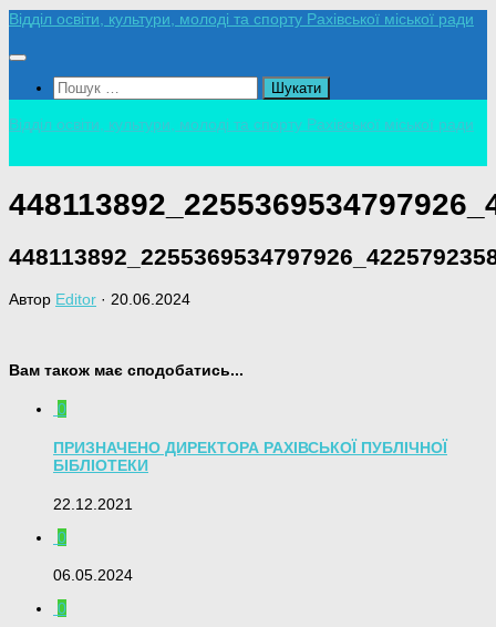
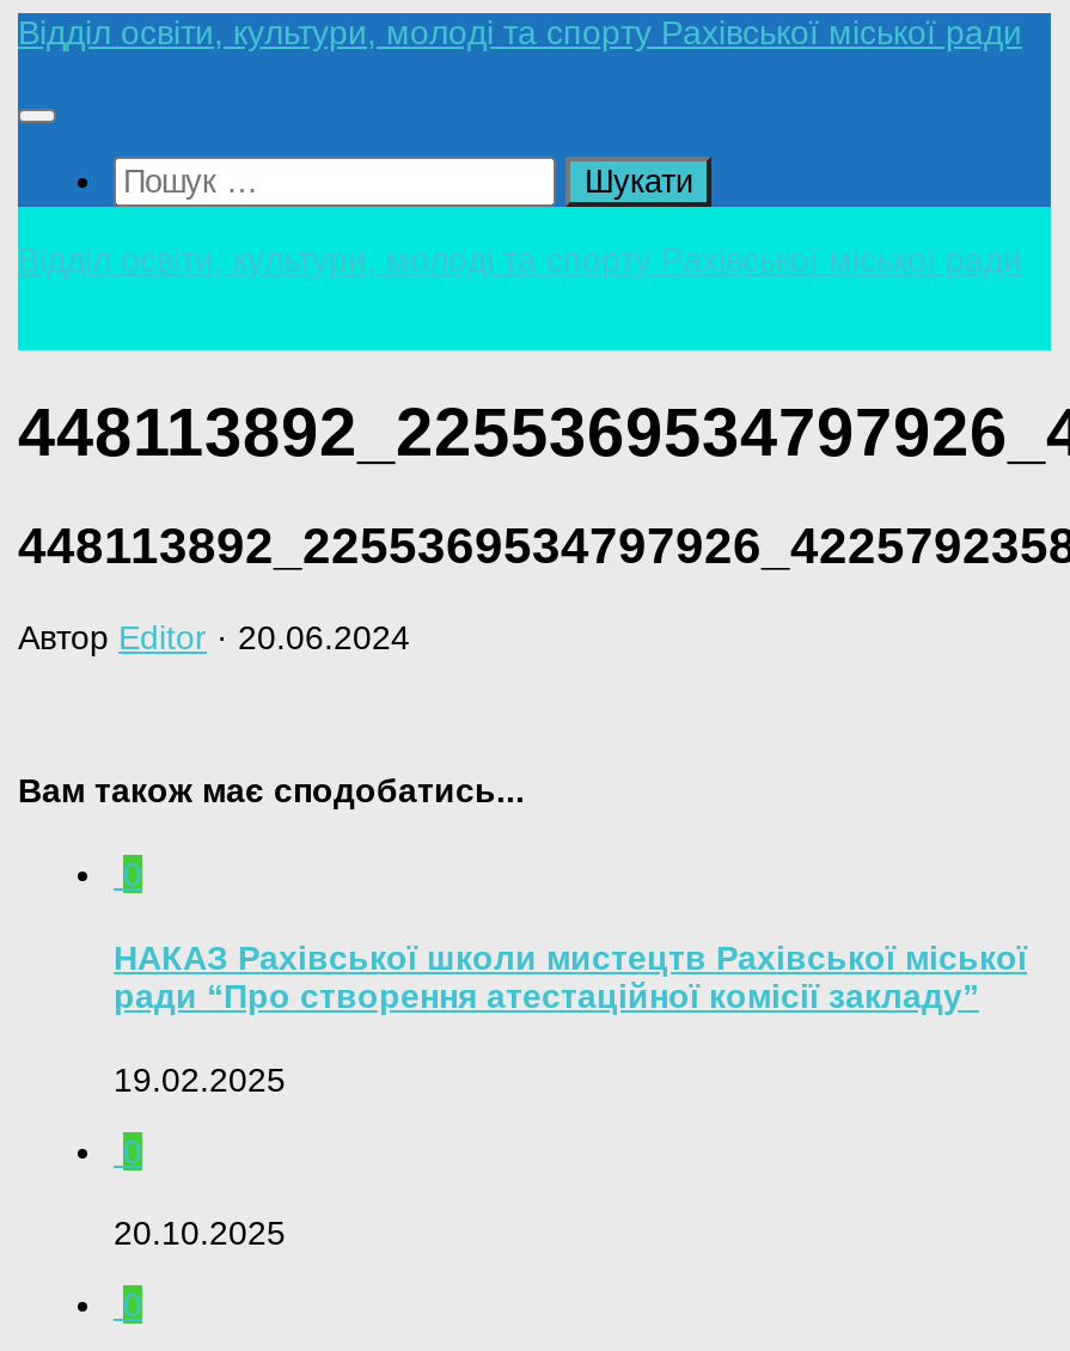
- ПРИЗНАЧЕНО ДИРЕКТОРА РАХІВСЬКОЇ ПУБЛІЧНОЇ
- БІБЛІОТЕКИ
+ НАКАЗ Рахівської школи мистецтв Рахівської міської
+ ради “Про створення атестаційної комісії закладу”

- 22.12.2021
+ 19.02.2025

- 06.05.2024
+ 20.10.2025
